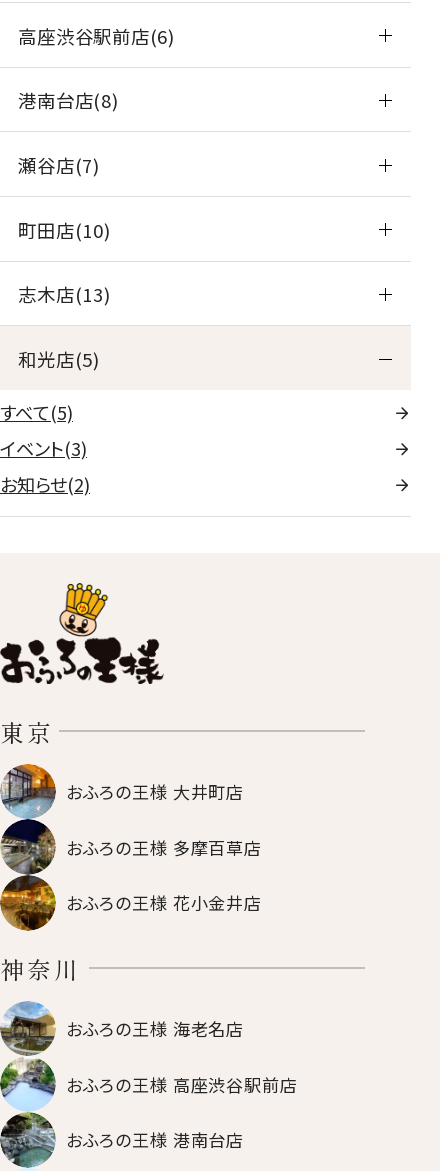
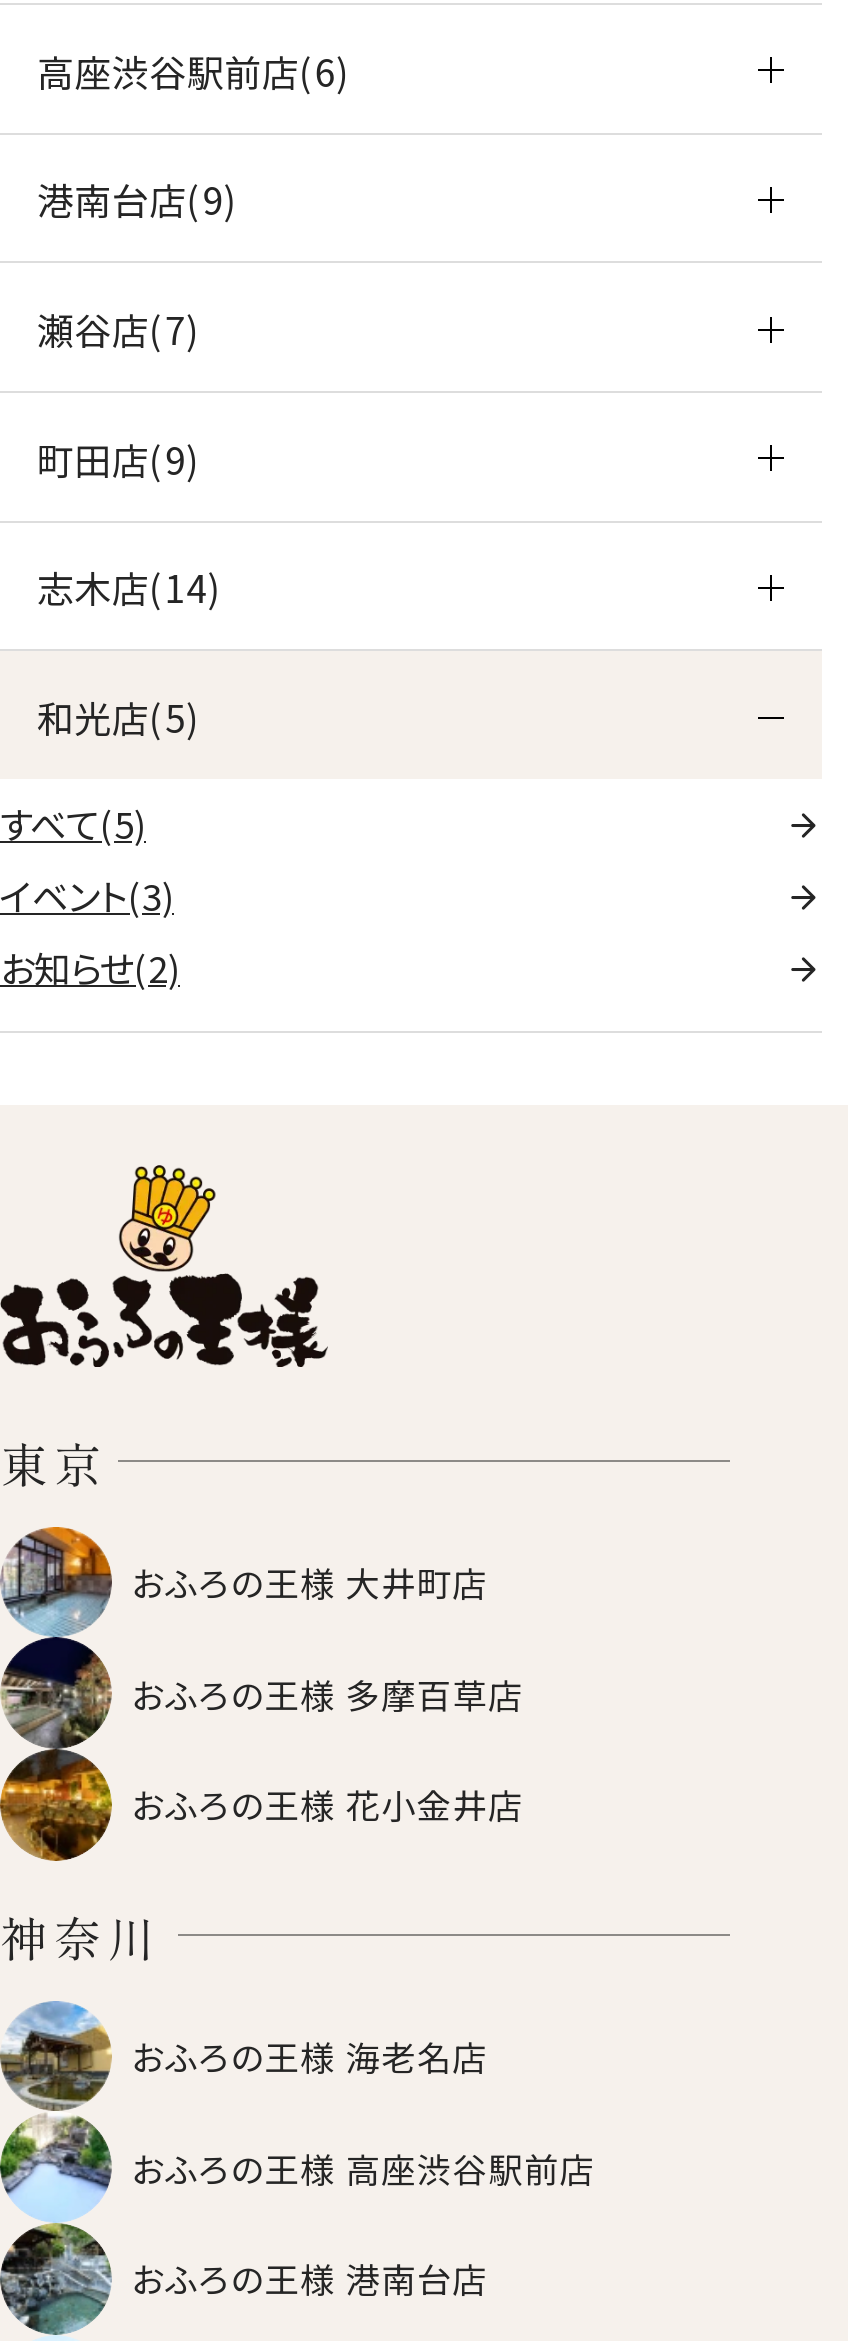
- 港南台店(8)
+ 港南台店(9)

- 町田店(10)
+ 町田店(9)

- 志木店(13)
+ 志木店(14)
